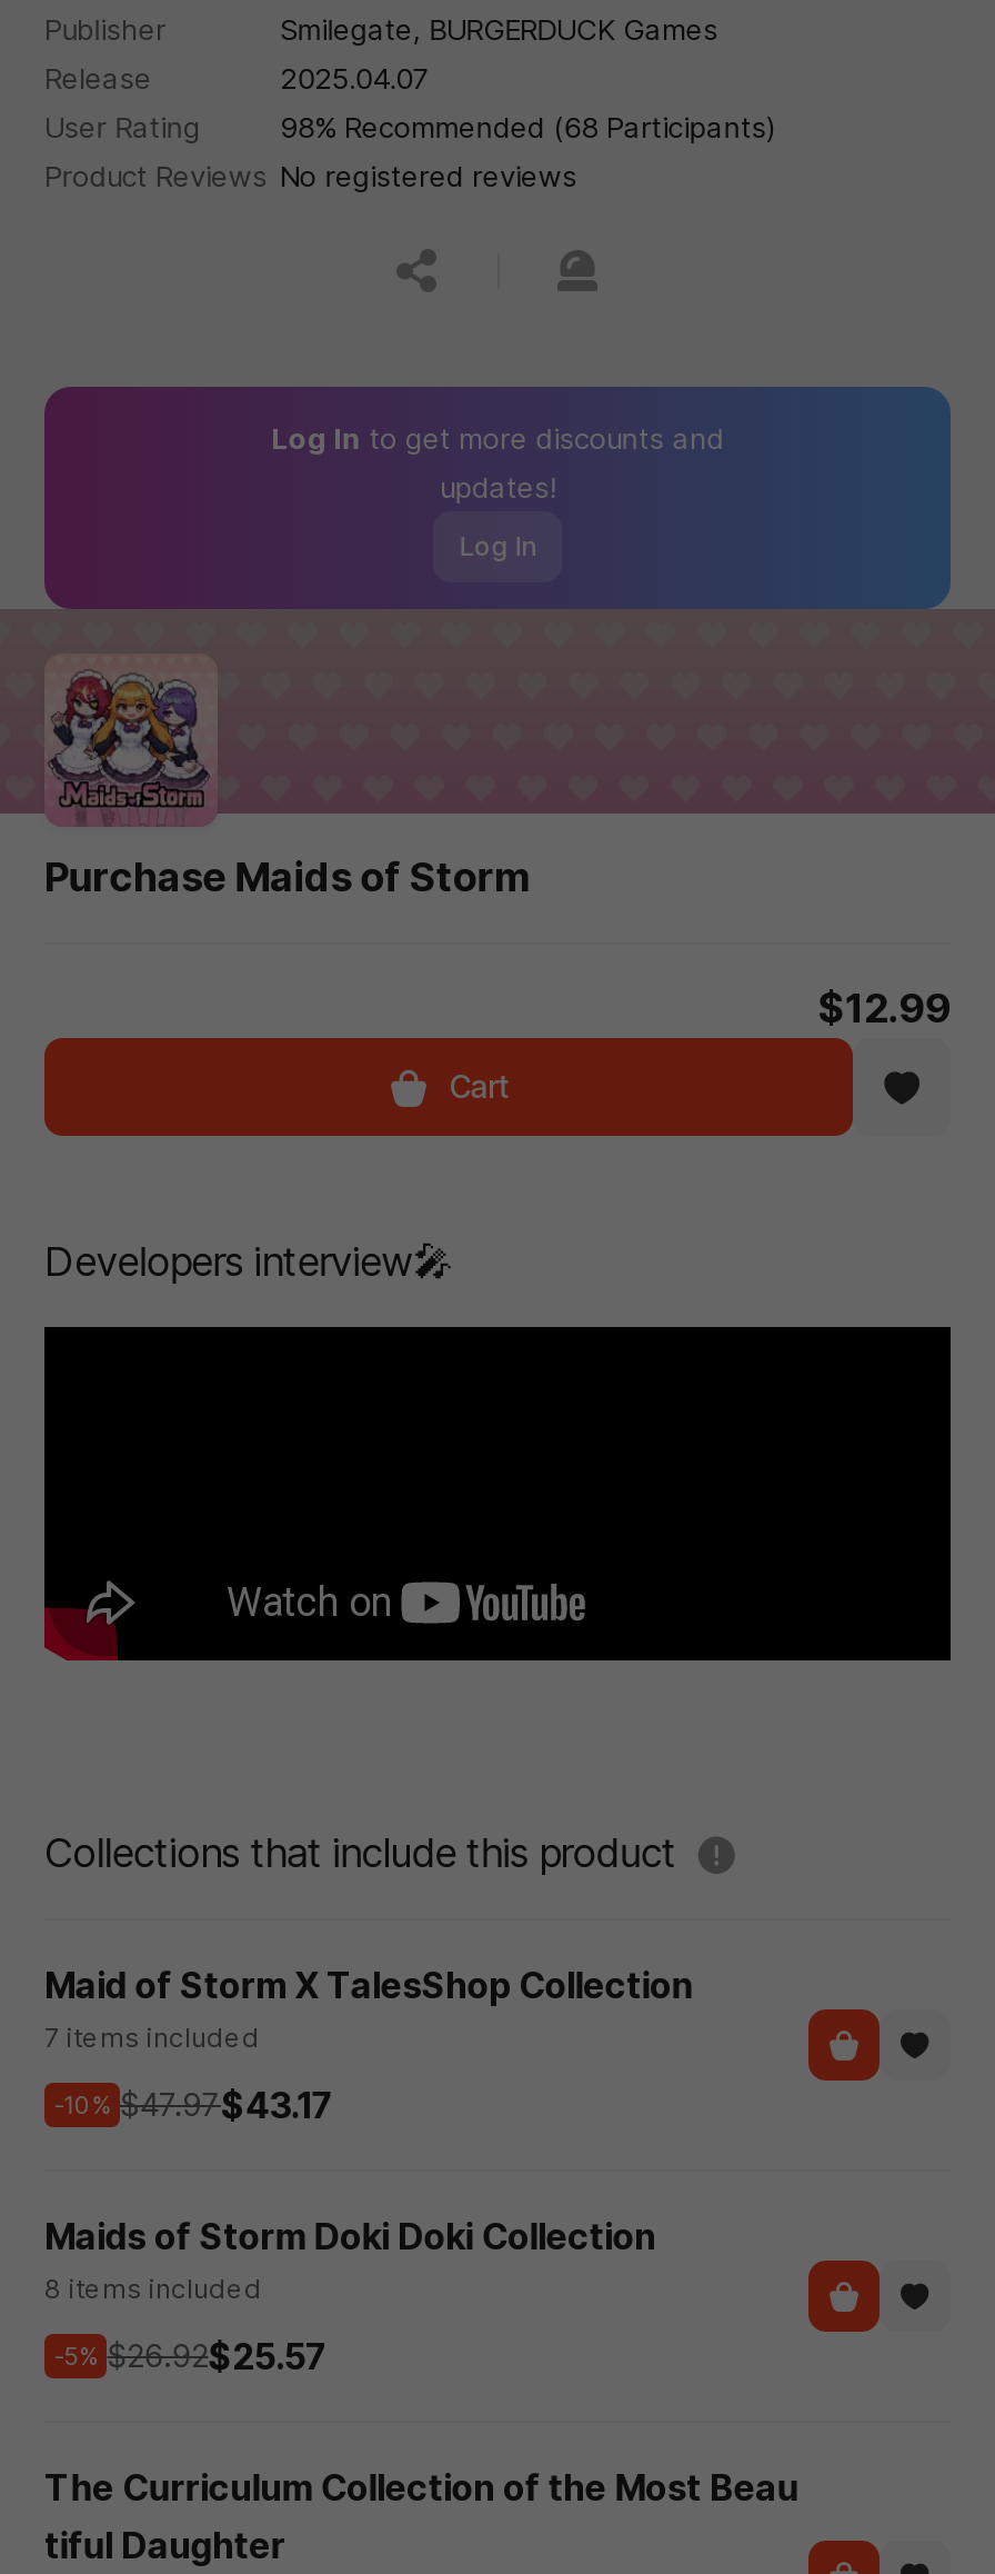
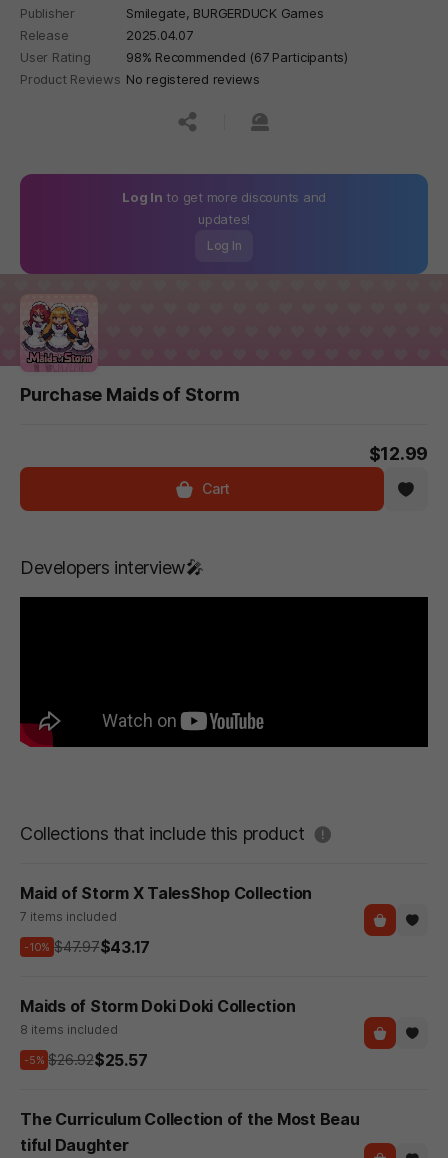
- 98% Recommended (68 Participants)
+ 98% Recommended (67 Participants)
